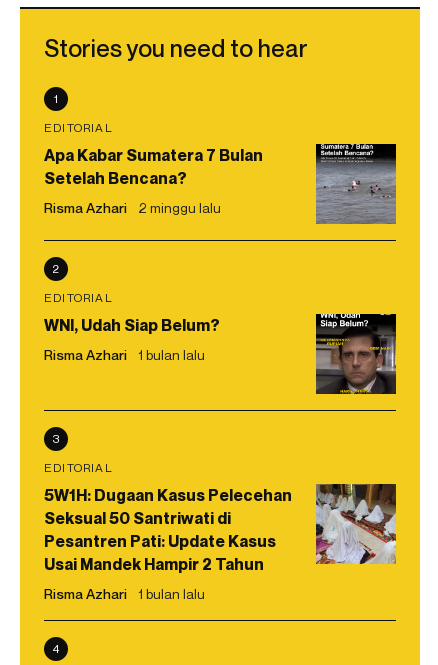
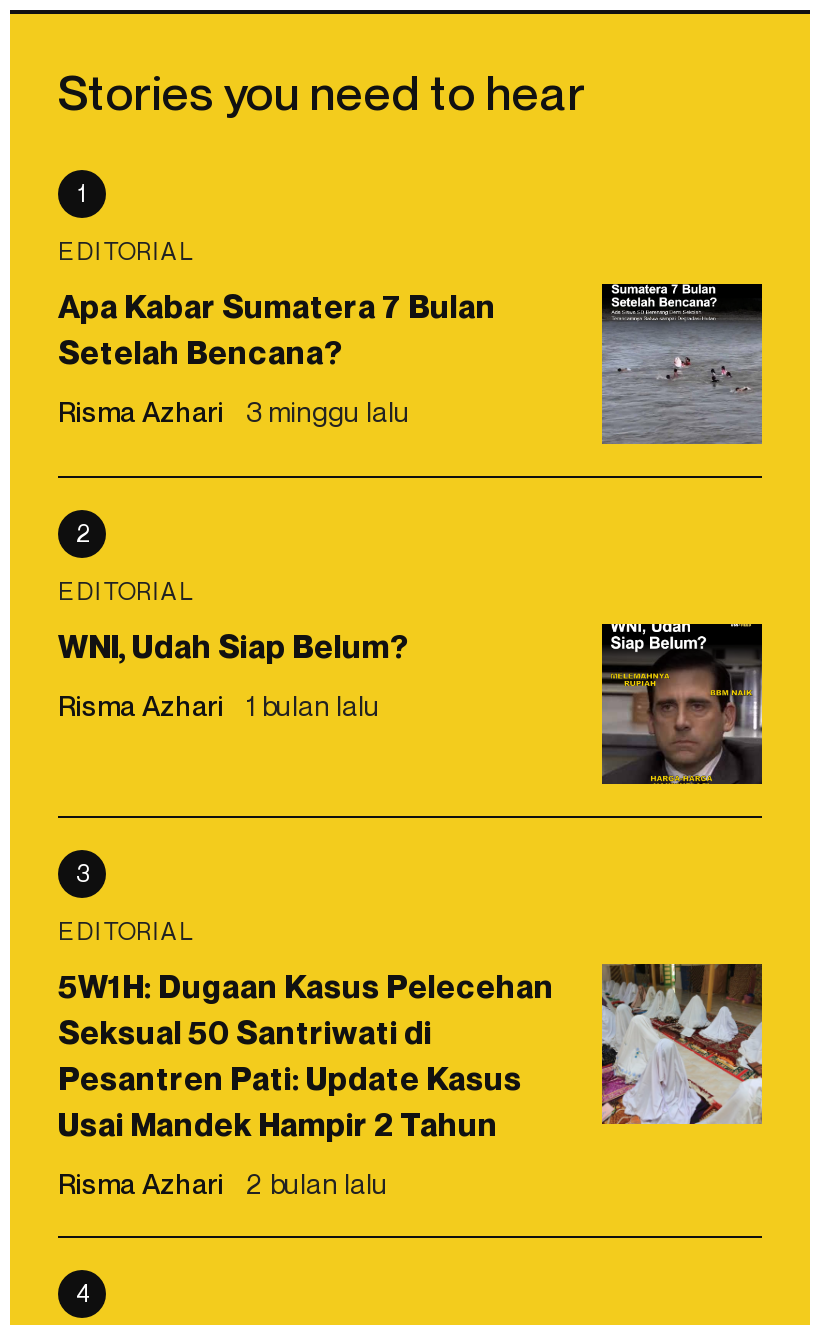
- Risma Azhari 2 minggu lalu
+ Risma Azhari 3 minggu lalu

- Risma Azhari 1 bulan lalu
+ Risma Azhari 2 bulan lalu
